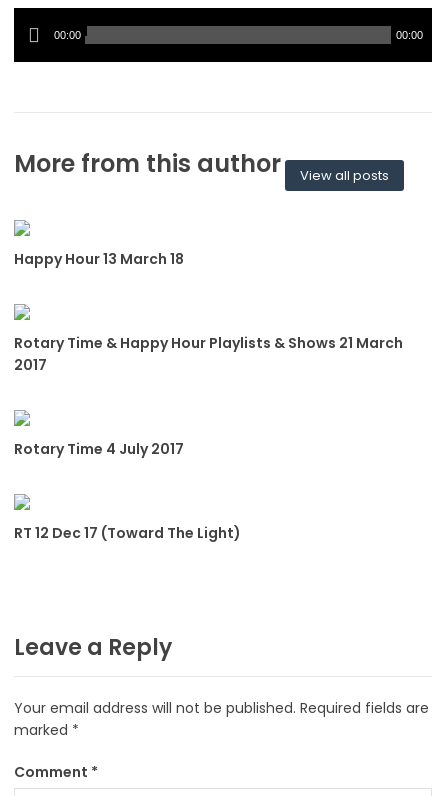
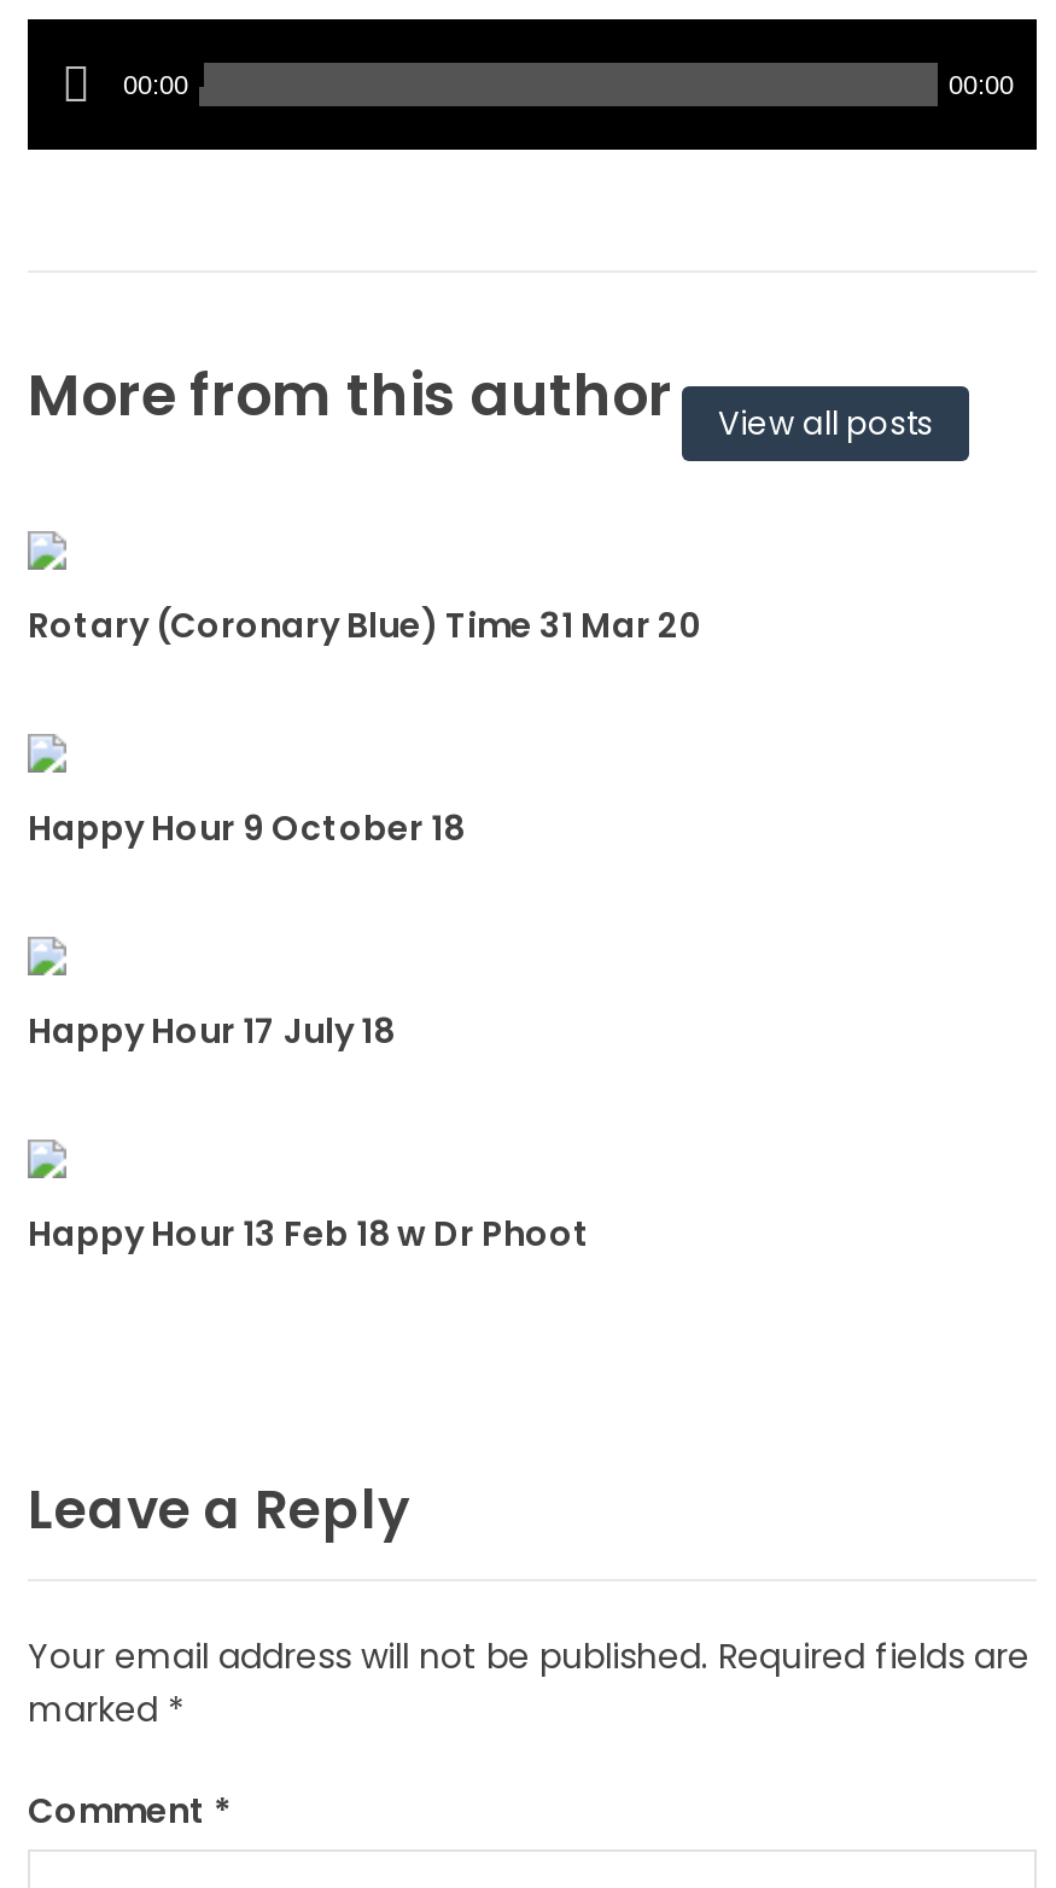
- Happy Hour 13 March 18
+ Rotary (Coronary Blue) Time 31 Mar 20

- Rotary Time & Happy Hour Playlists & Shows 21 March
- 2017
+ Happy Hour 9 October 18

- Rotary Time 4 July 2017
+ Happy Hour 17 July 18

- RT 12 Dec 17 (Toward The Light)
+ Happy Hour 13 Feb 18 w Dr Phoot
